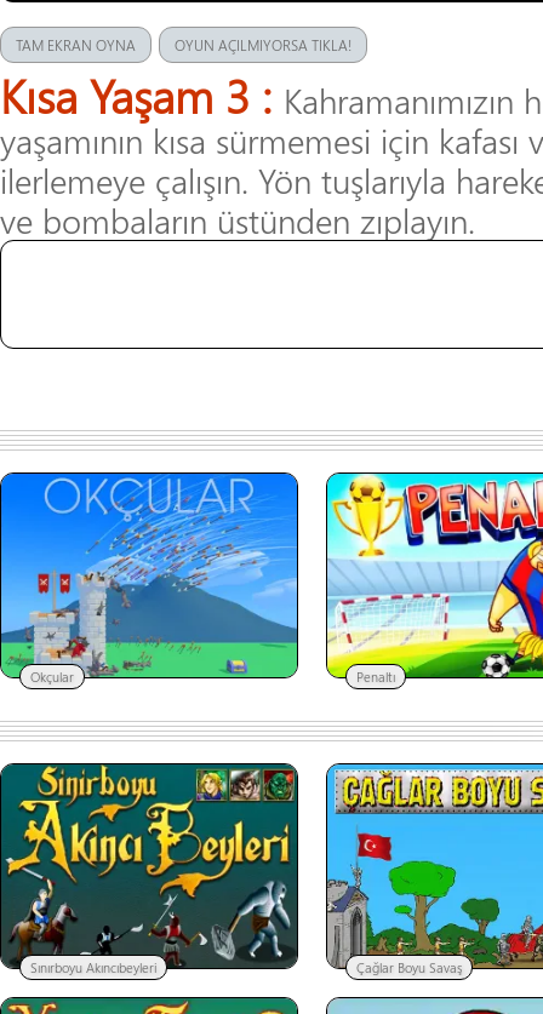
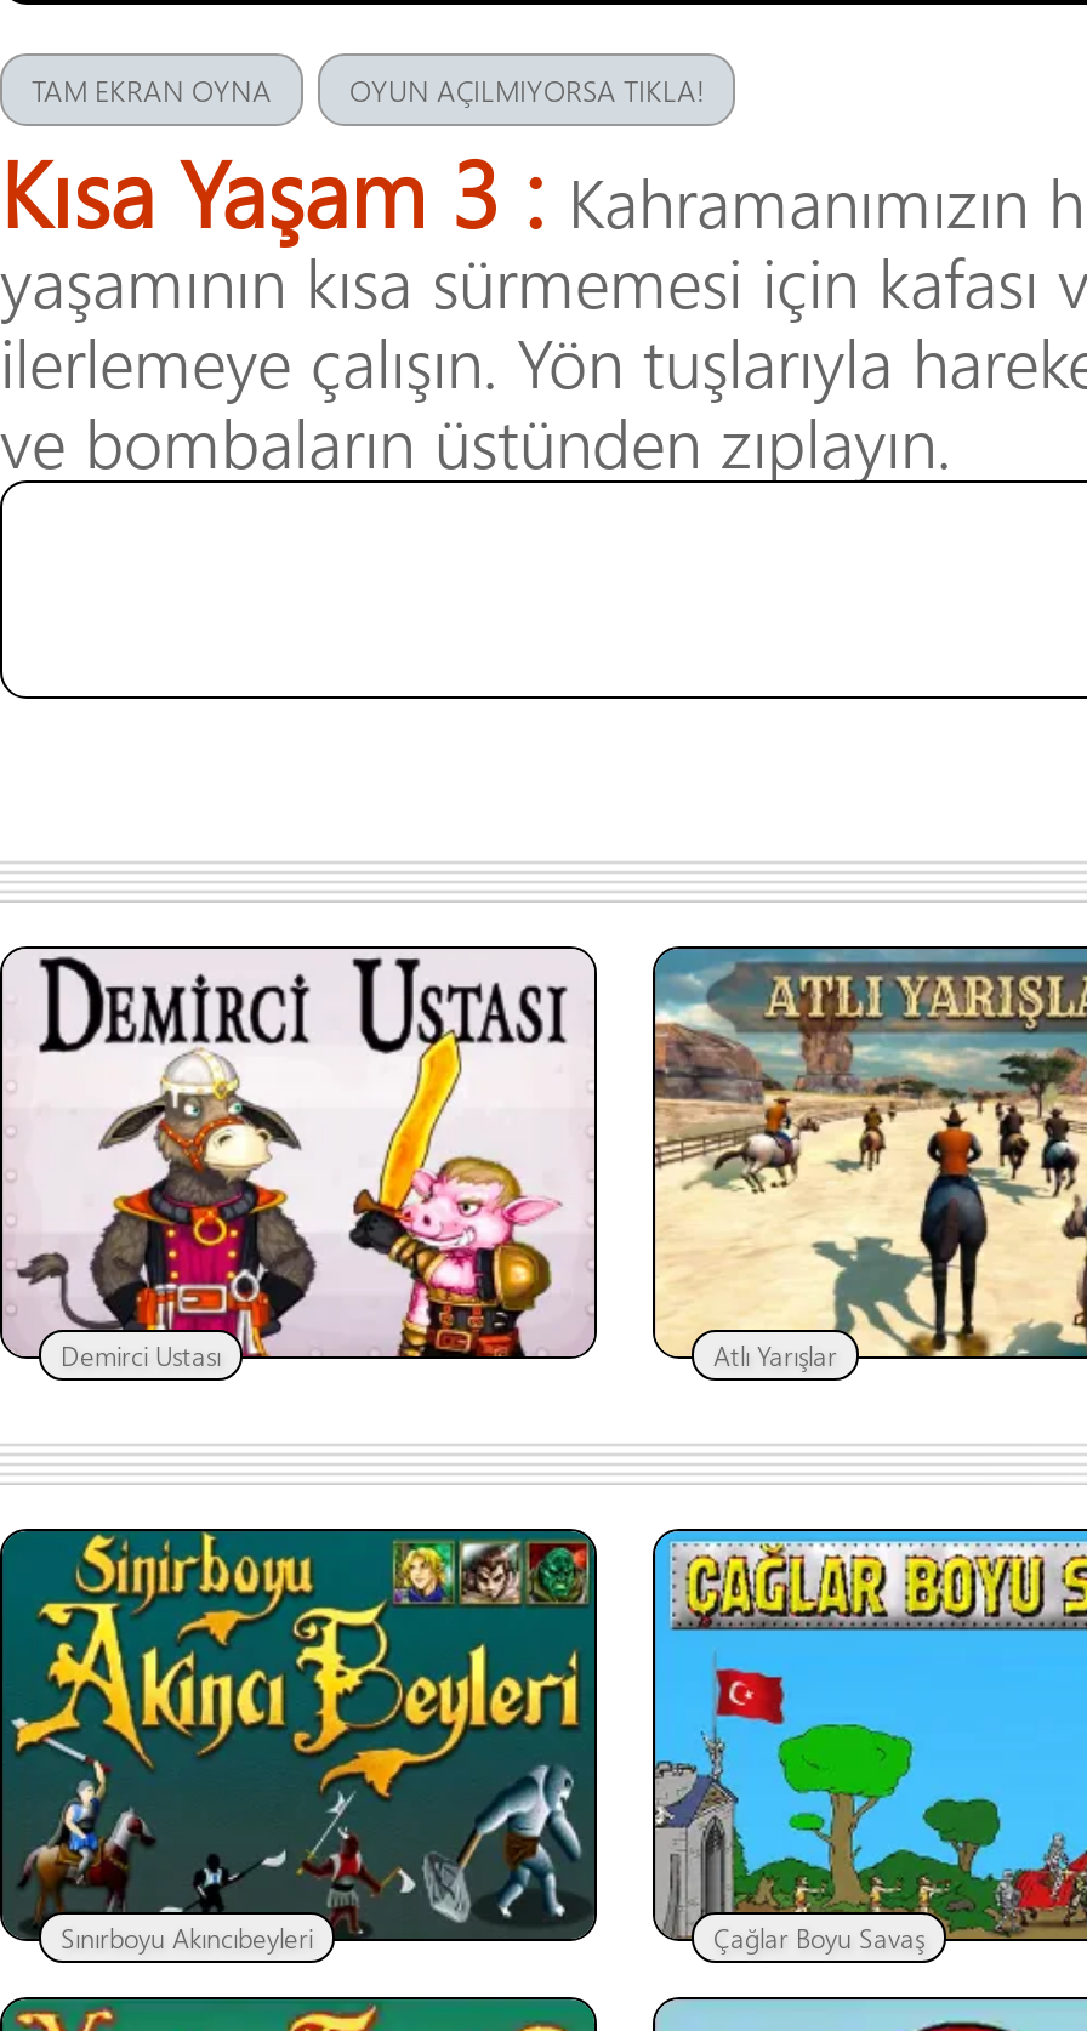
- [image]
- Okçular
- Penaltı
+ [image]
+ Demirci Ustası
+ Atlı Yarışlar

- [image]
+ [image]
